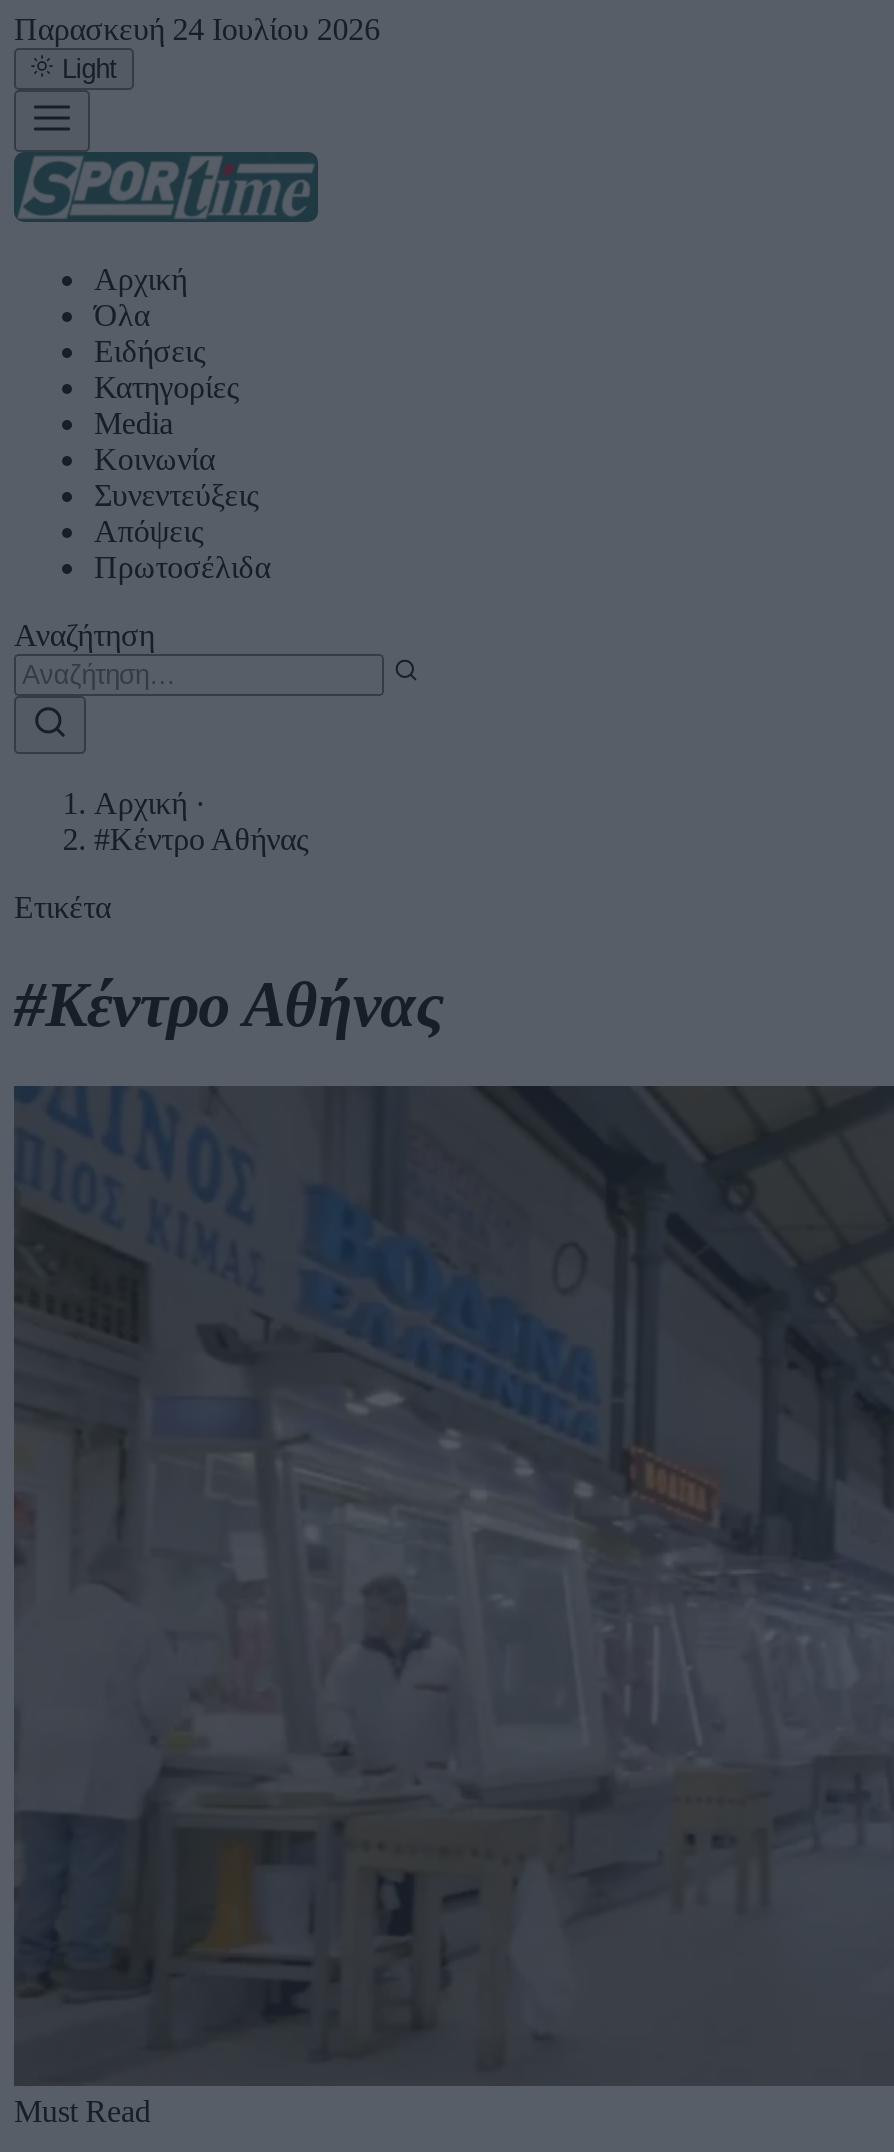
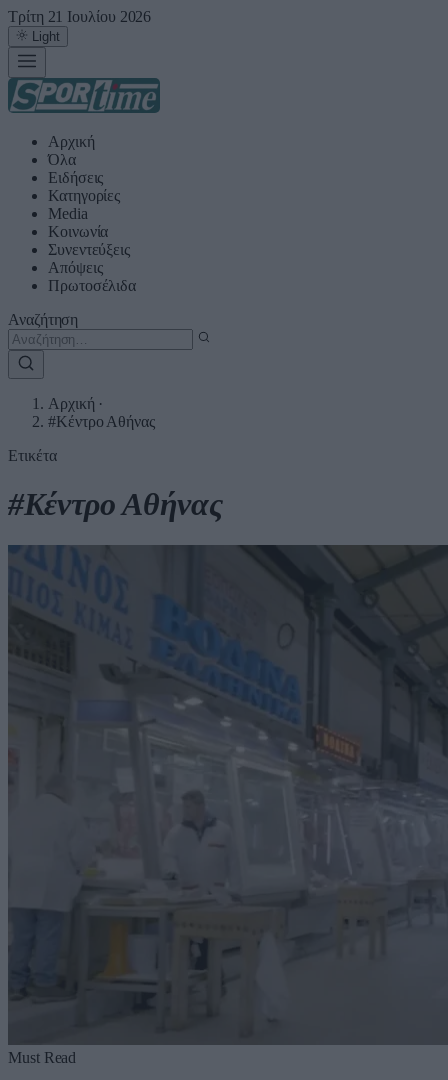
- Παρασκευή 24 Ιουλίου 2026
+ Τρίτη 21 Ιουλίου 2026
